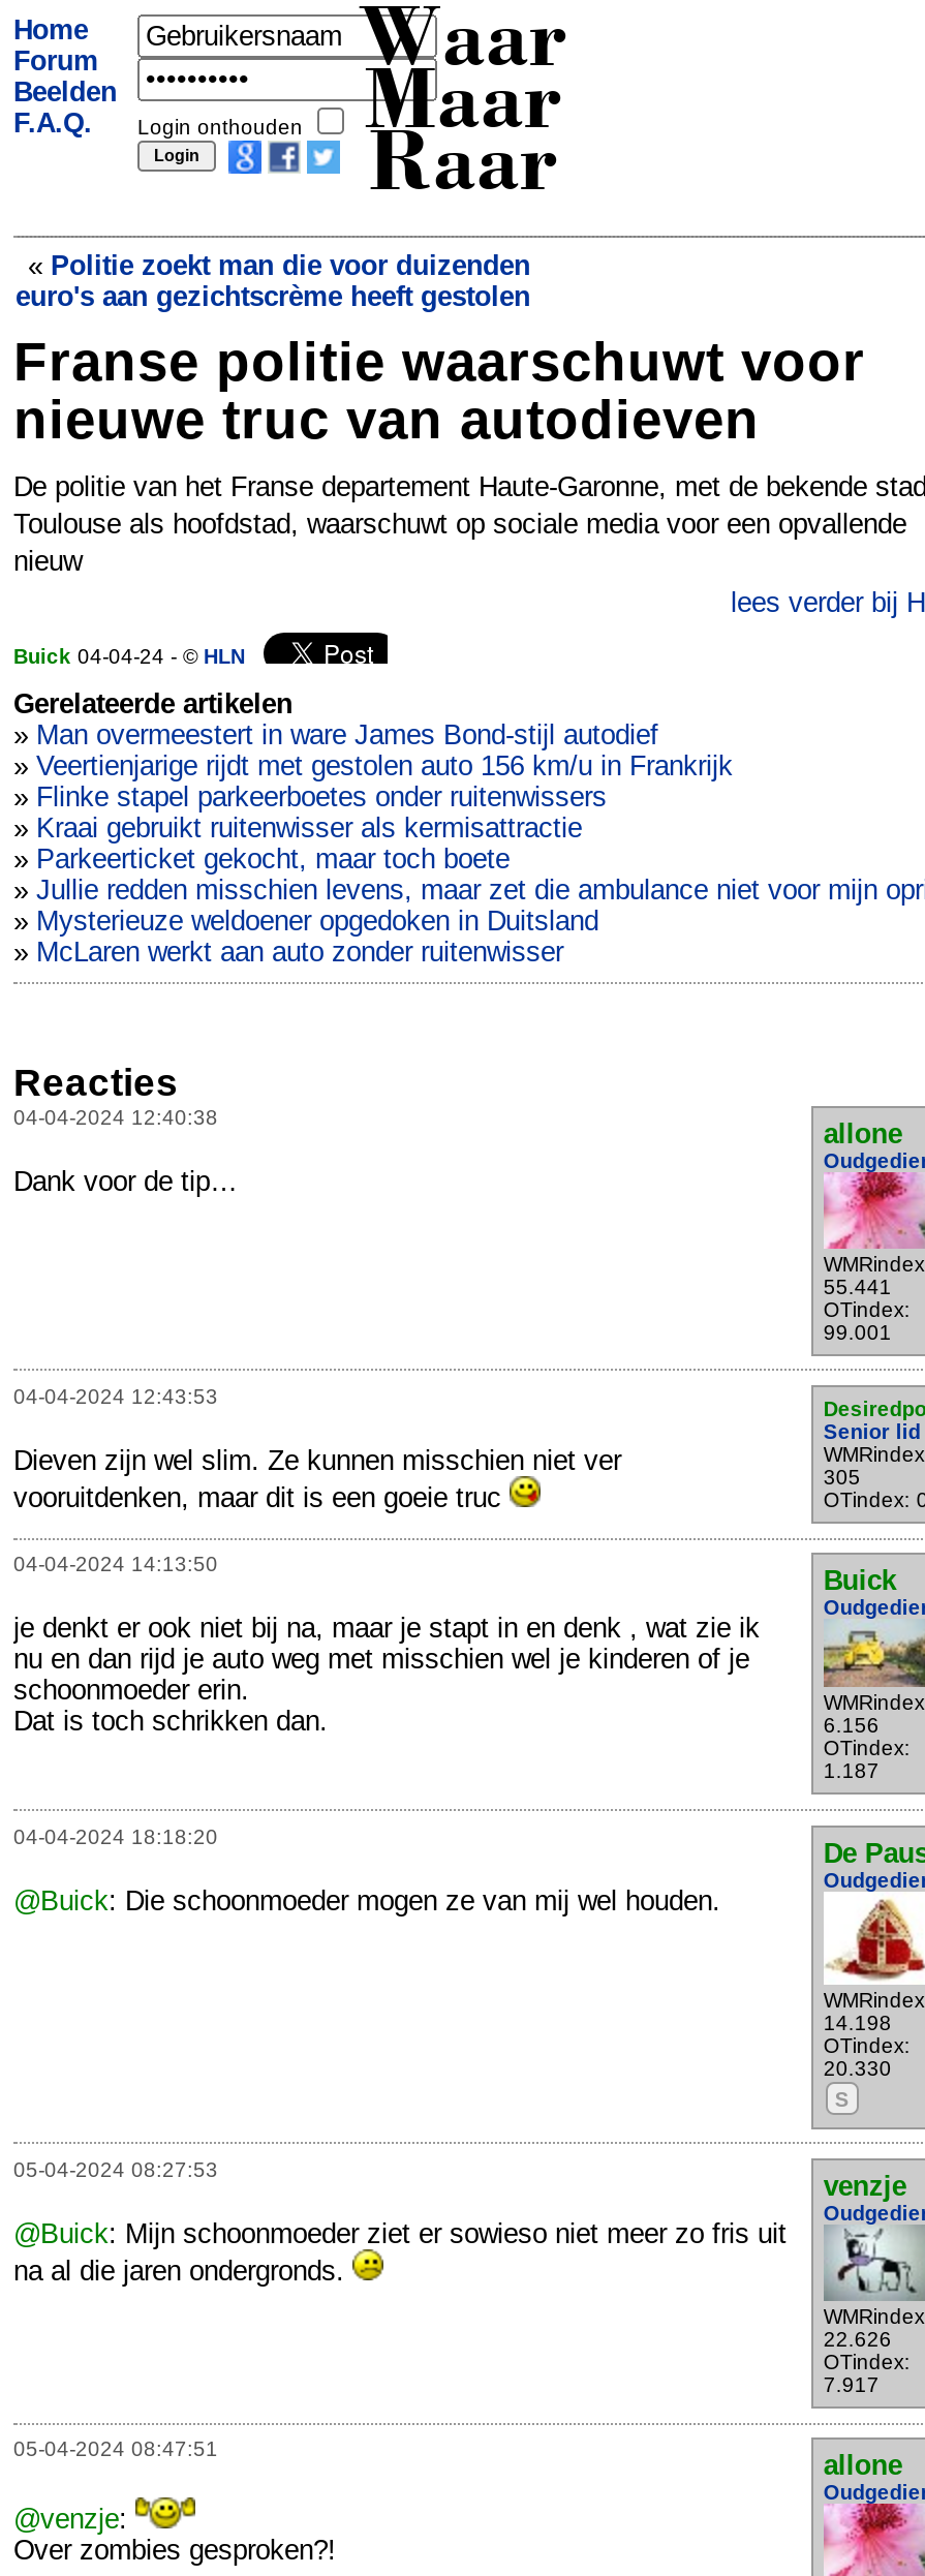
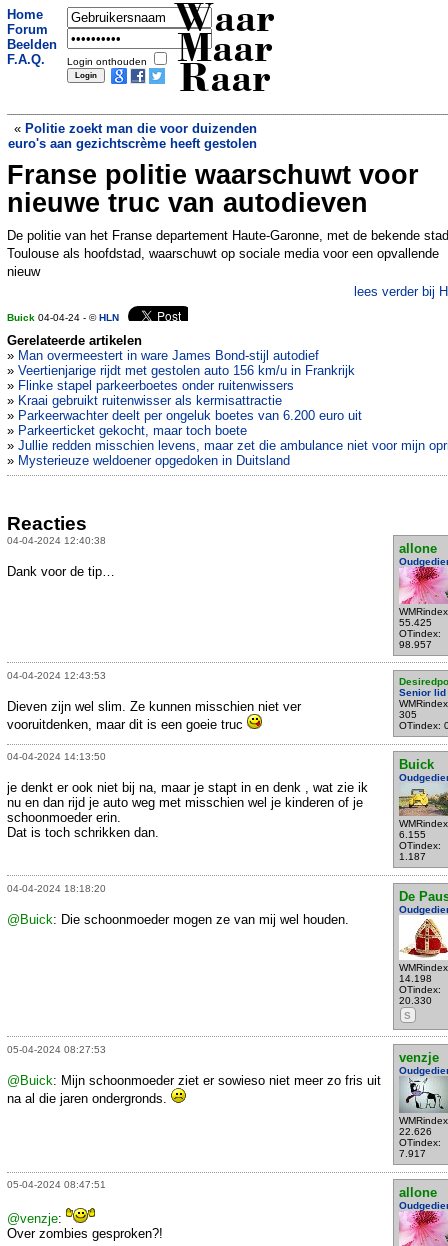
+ » Parkeerwachter deelt per ongeluk boetes van 6.200 euro uit

- » McLaren werkt aan auto zonder ruitenwisser

- 55.441
+ 55.425

- 99.001
+ 98.957

- 6.156
+ 6.155
